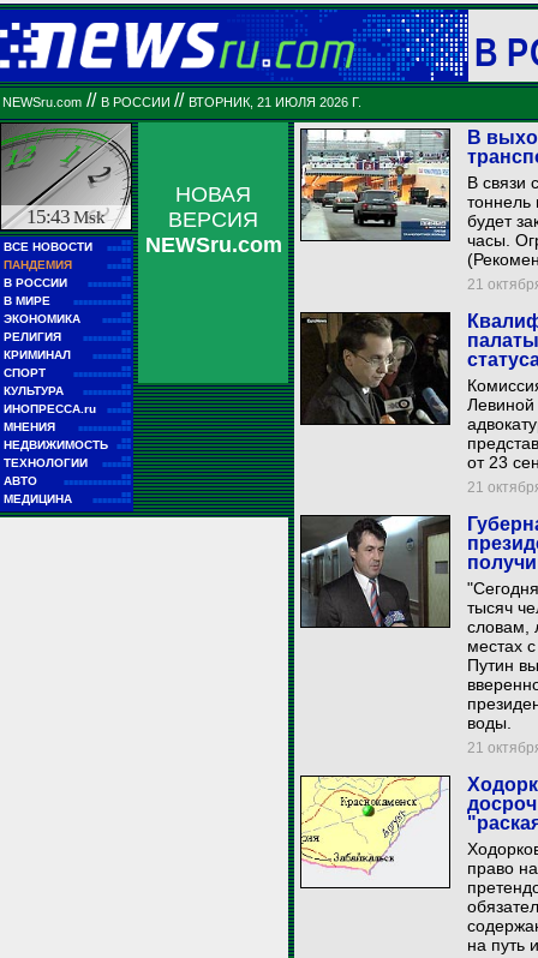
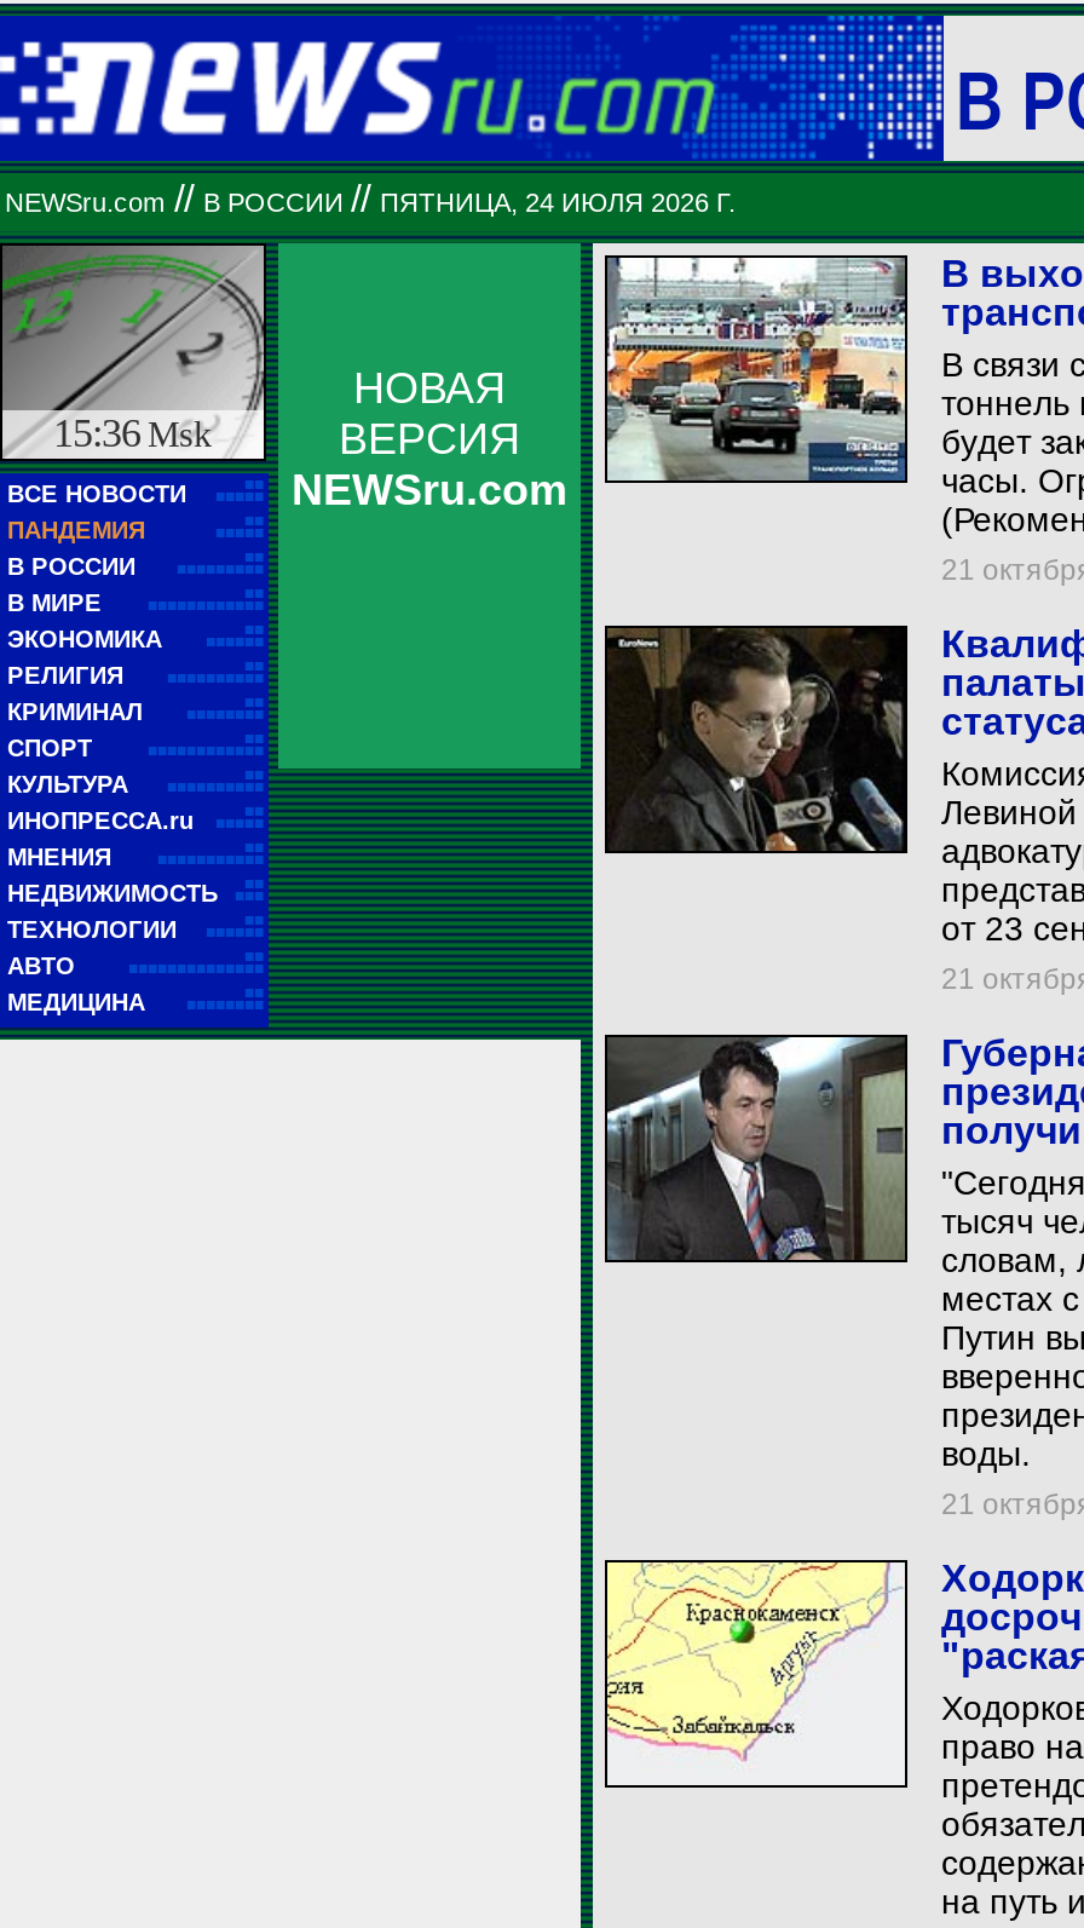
- NEWSru.com // В РОССИИ // ВТОРНИК, 21 ИЮЛЯ 2026 Г.
+ NEWSru.com // В РОССИИ // ПЯТНИЦА, 24 ИЮЛЯ 2026 Г.

- 15:43 Msk
+ 15:36 Msk
